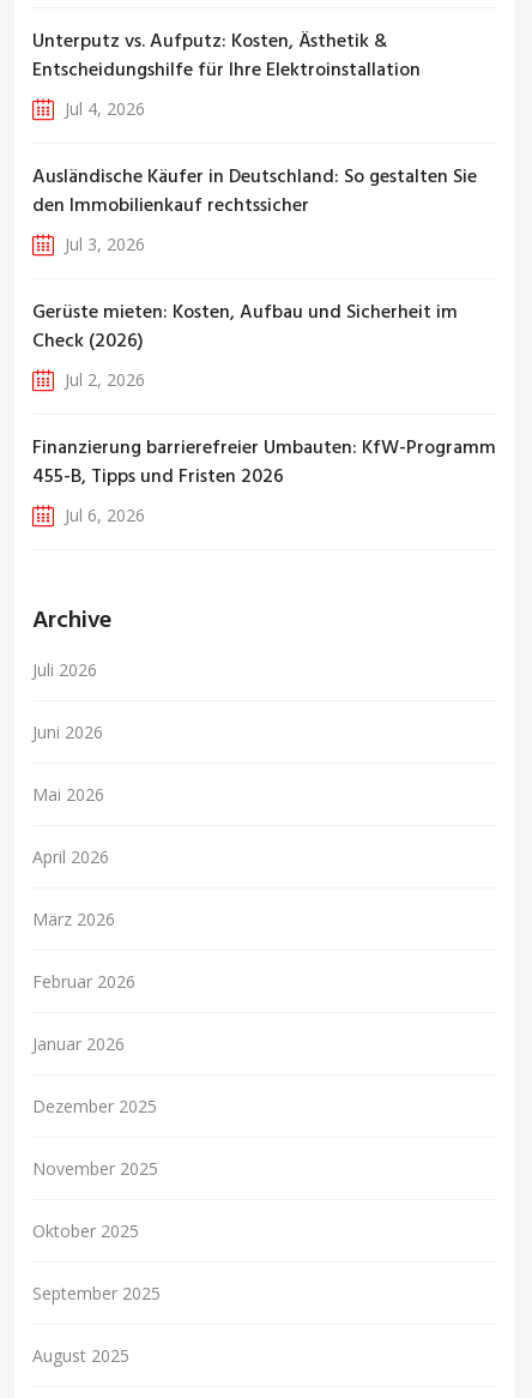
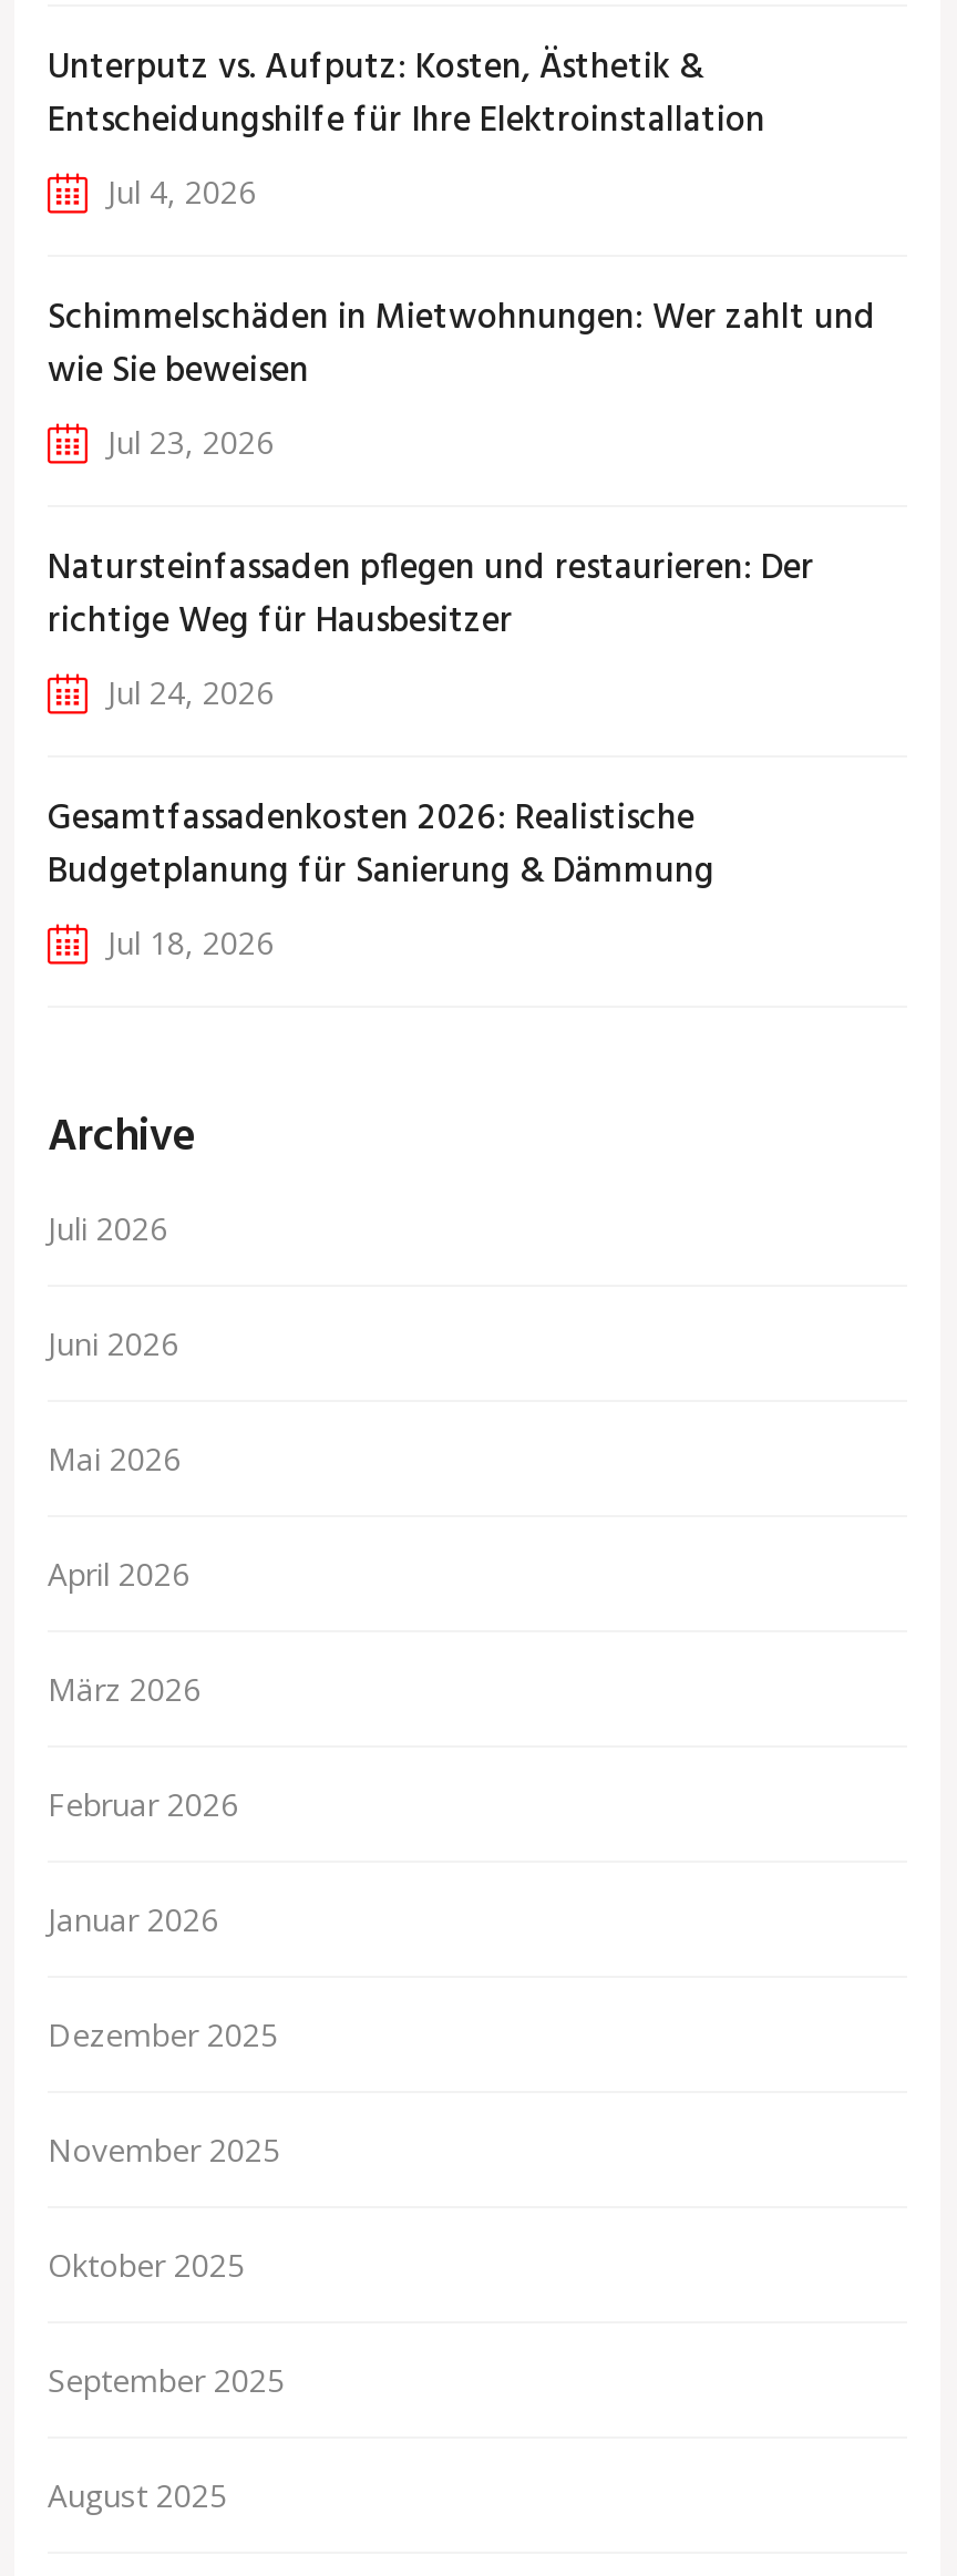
- Ausländische Käufer in Deutschland: So gestalten Sie
- den Immobilienkauf rechtssicher
- Jul 3, 2026
+ Schimmelschäden in Mietwohnungen: Wer zahlt und
+ wie Sie beweisen
+ Jul 23, 2026

- Gerüste mieten: Kosten, Aufbau und Sicherheit im
- Check (2026)
- Jul 2, 2026
+ Natursteinfassaden pflegen und restaurieren: Der
+ richtige Weg für Hausbesitzer
+ Jul 24, 2026

- Finanzierung barrierefreier Umbauten: KfW-Programm
- 455-B, Tipps und Fristen 2026
- Jul 6, 2026
+ Gesamtfassadenkosten 2026: Realistische
+ Budgetplanung für Sanierung & Dämmung
+ Jul 18, 2026
